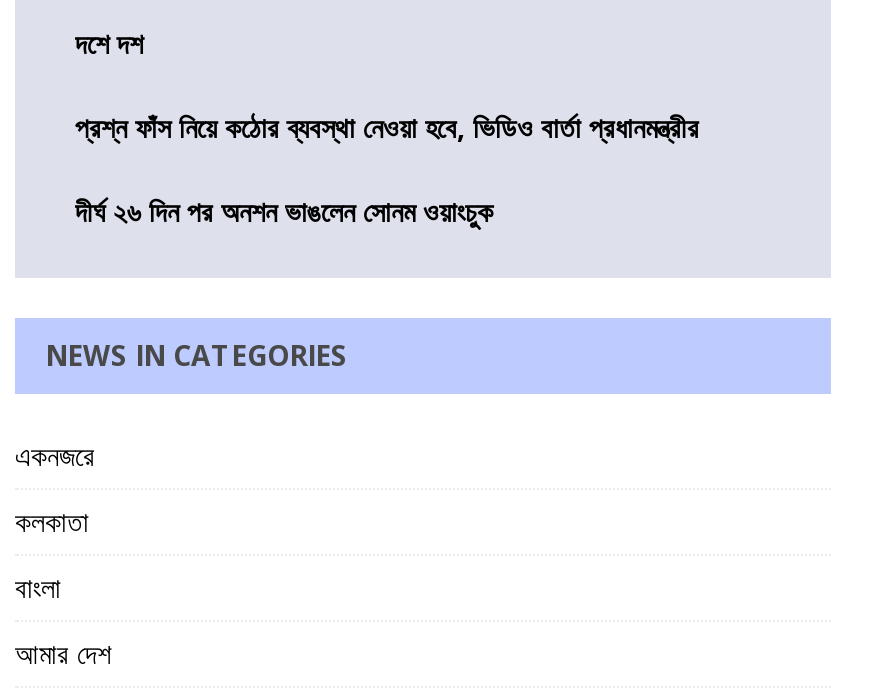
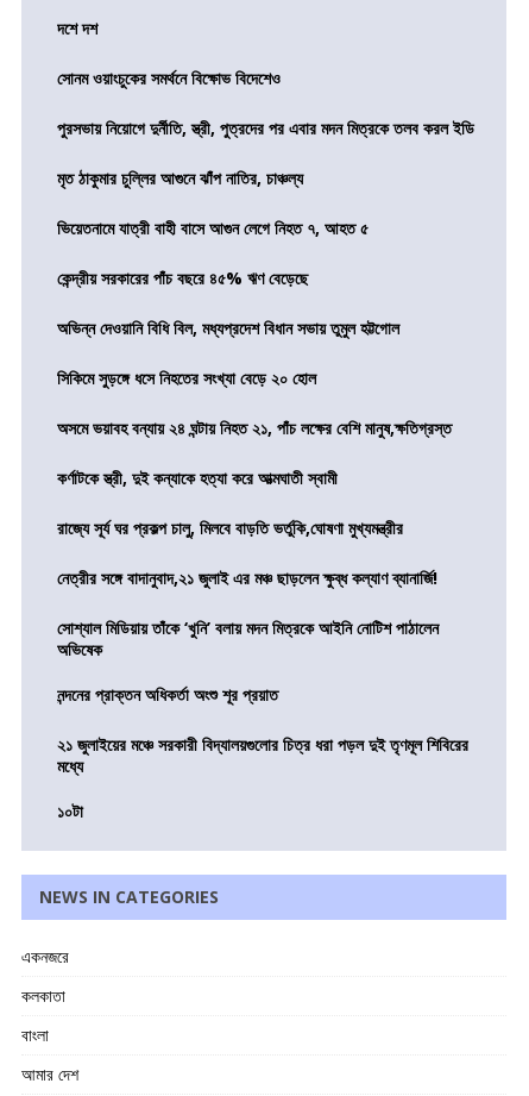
- প্রশ্ন ফাঁস নিয়ে কঠোর ব্যবস্থা নেওয়া হবে, ভিডিও বার্তা প্রধানমন্ত্রীর
- দীর্ঘ ২৬ দিন পর অনশন ভাঙলেন সোনম ওয়াংচুক
+ সোনম ওয়াংচুকের সমর্থনে বিক্ষোভ বিদেশেও
+ পুরসভায় নিয়োগে দুর্নীতি, স্ত্রী, পুত্রদের পর এবার মদন মিত্রকে তলব করল ইডি
+ মৃত ঠাকুমার চুল্লির আগুনে ঝাঁপ নাতির, চাঞ্চল্য
+ ভিয়েতনামে যাত্রী বাহী বাসে আগুন লেগে নিহত ৭, আহত ৫
+ কেন্দ্রীয় সরকারের পাঁচ বছরে ৪৫% ঋণ বেড়েছে
+ অভিন্ন দেওয়ানি বিধি বিল, মধ্যপ্রদেশ বিধান সভায় তুমুল হট্টগোল
+ সিকিমে সুড়ঙ্গে ধসে নিহতের সংখ্যা বেড়ে ২০ হোল
+ অসমে ভয়াবহ বন্যায় ২৪ ঘন্টায় নিহত ২১, পাঁচ লক্ষের বেশি মানুষ,ক্ষতিগ্রস্ত
+ কর্ণাটকে স্ত্রী, দুই কন্যাকে হত্যা করে আত্মঘাতী স্বামী
+ রাজ্যে সূর্য ঘর প্রকল্প চালু, মিলবে বাড়তি ভর্তুকি,ঘোষণা মুখ্যমন্ত্রীর
+ নেত্রীর সঙ্গে বাদানুবাদ,২১ জুলাই এর মঞ্চ ছাড়লেন ক্ষুব্ধ কল্যাণ ব্যানার্জি!
+ সোশ্যাল মিডিয়ায় তাঁকে ‘খুনি’ বলায় মদন মিত্রকে আইনি নোটিশ পাঠালেন
+ অভিষেক
+ নন্দনের প্রাক্তন অধিকর্তা অংশু শূর প্রয়াত
+ ২১ জুলাইয়ের মঞ্চে সরকারী বিদ্যালয়গুলোর চিত্র ধরা পড়ল দুই তৃণমূল শিবিরের
+ মধ্যে
+ ১০টা
